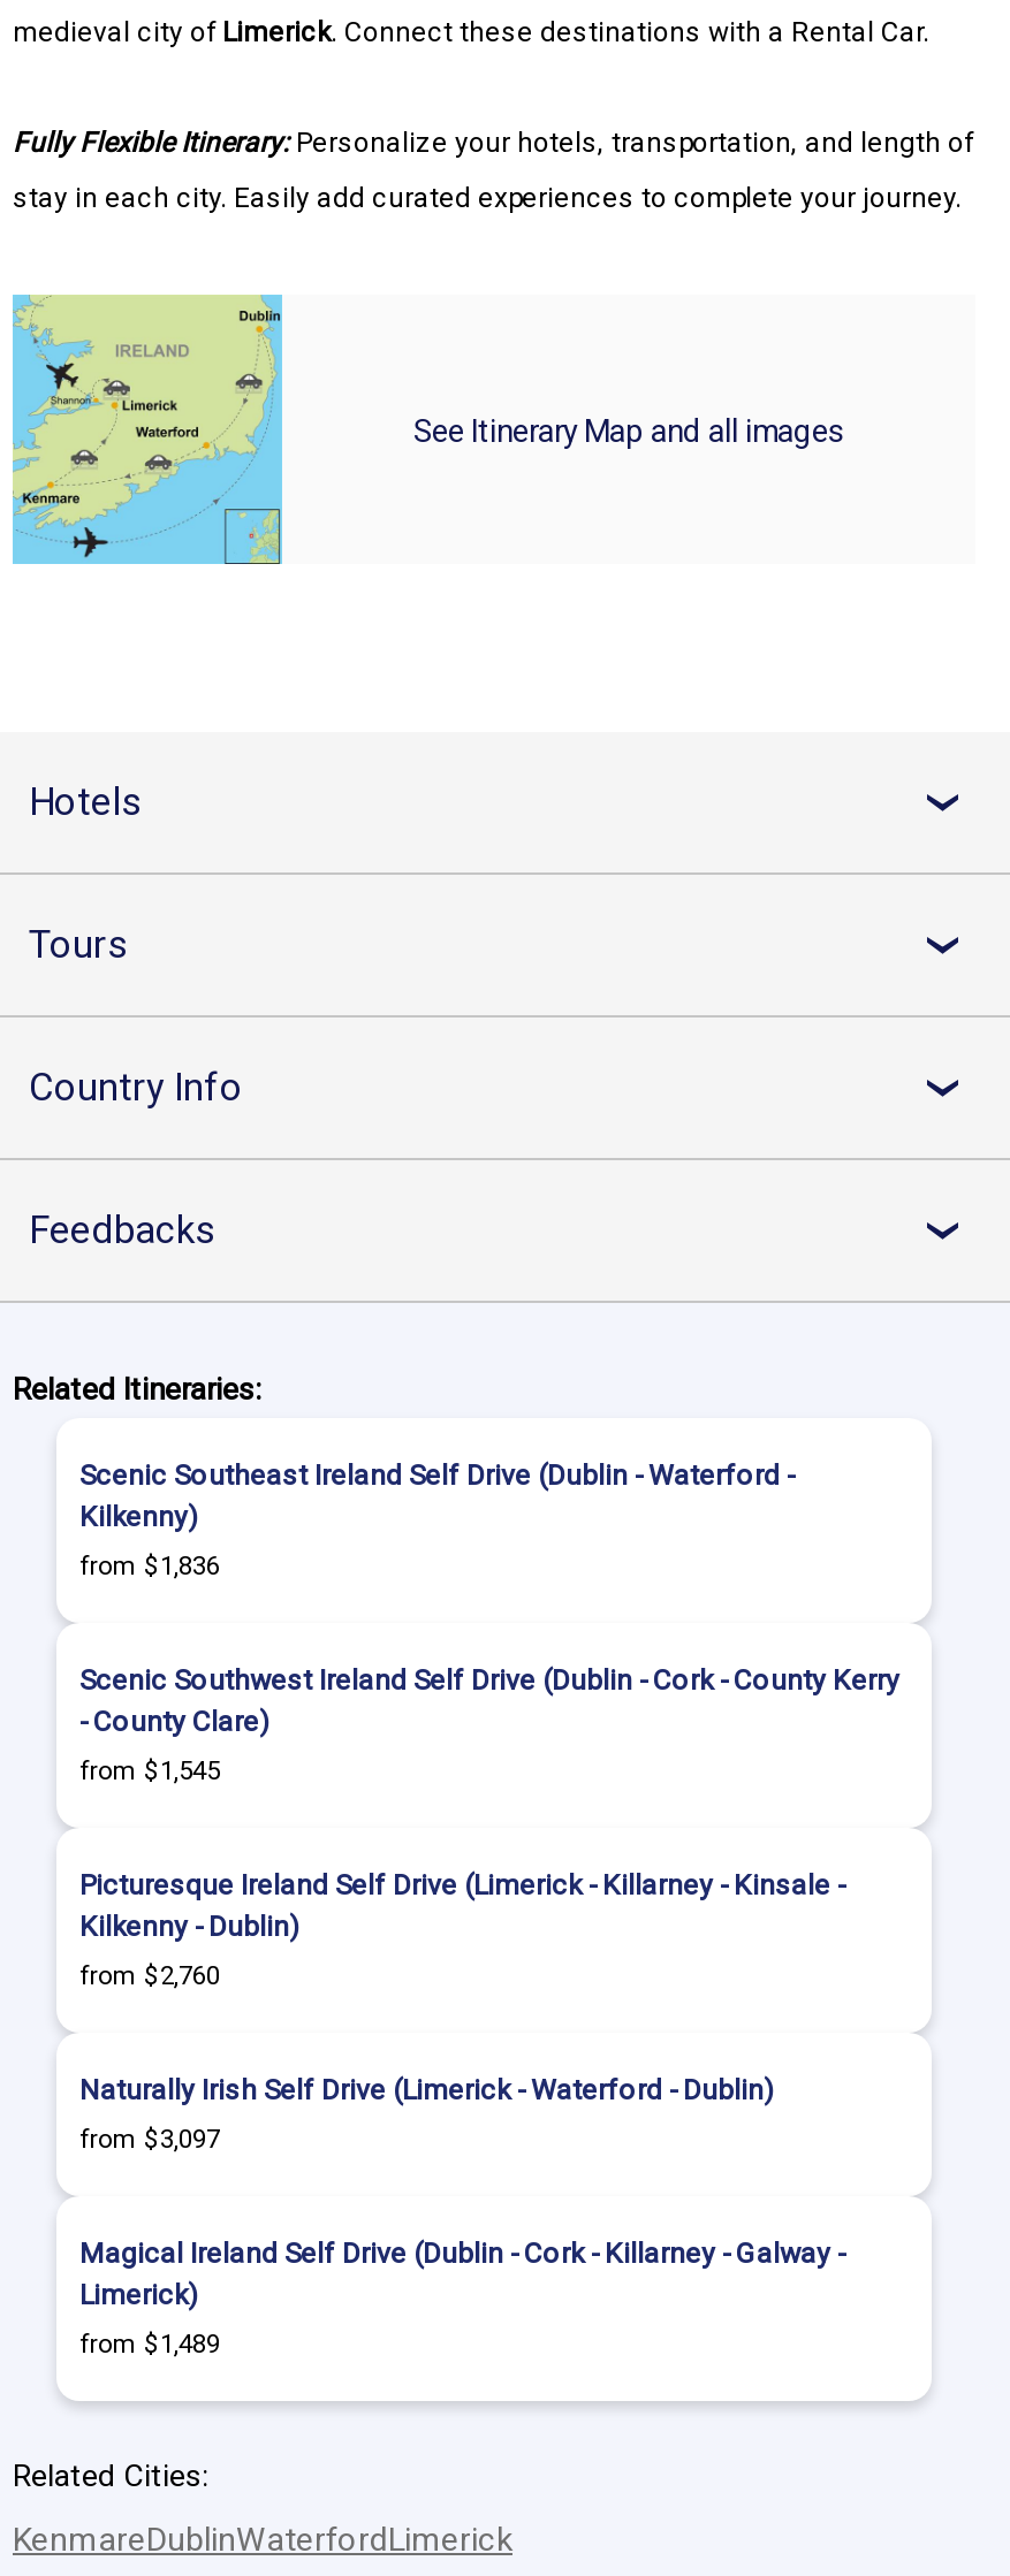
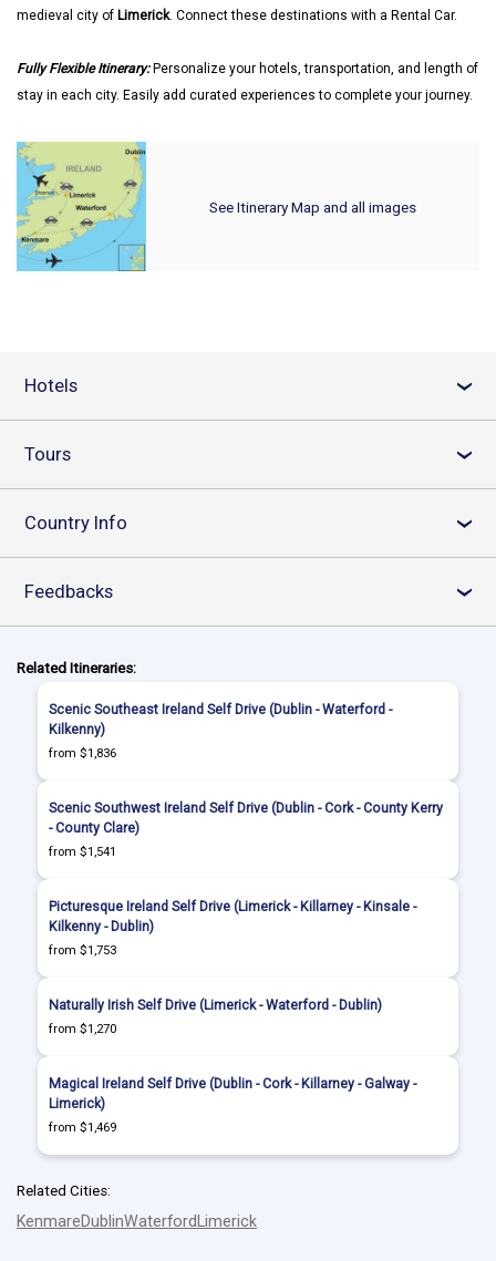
- from $1,545
+ from $1,541

- from $2,760
+ from $1,753

- from $3,097
+ from $1,270

- from $1,489
+ from $1,469
